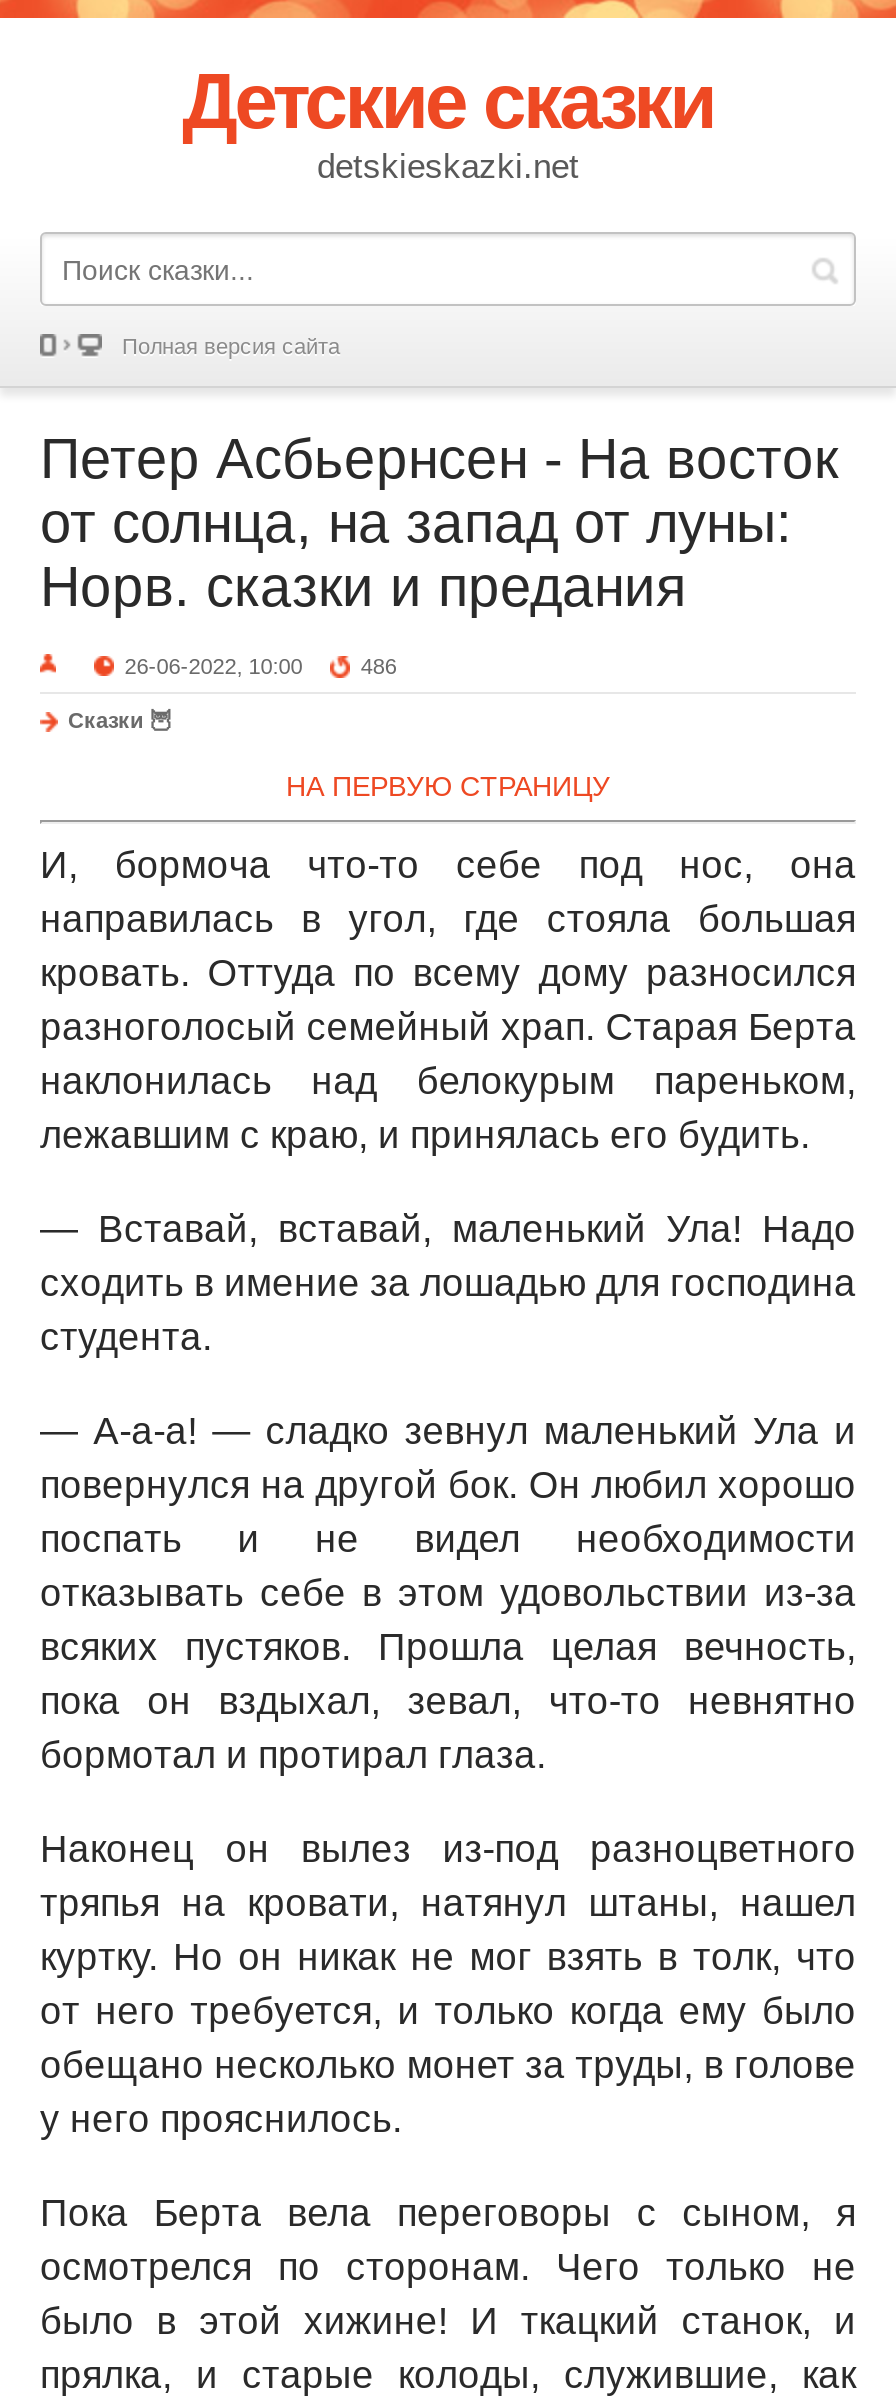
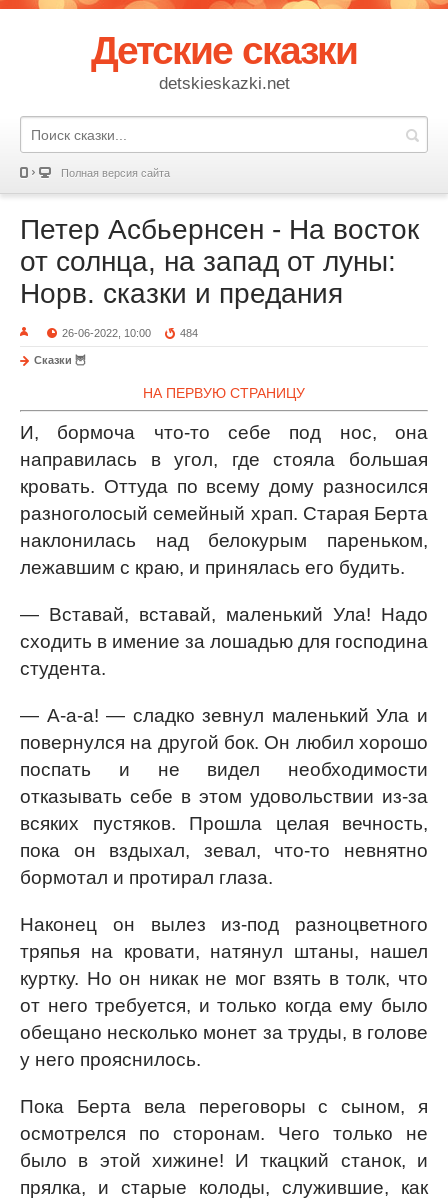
- 486
+ 484
